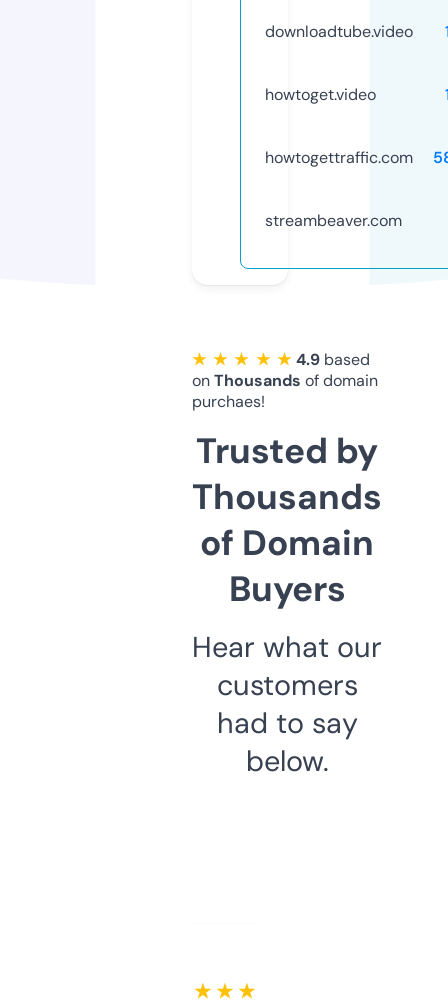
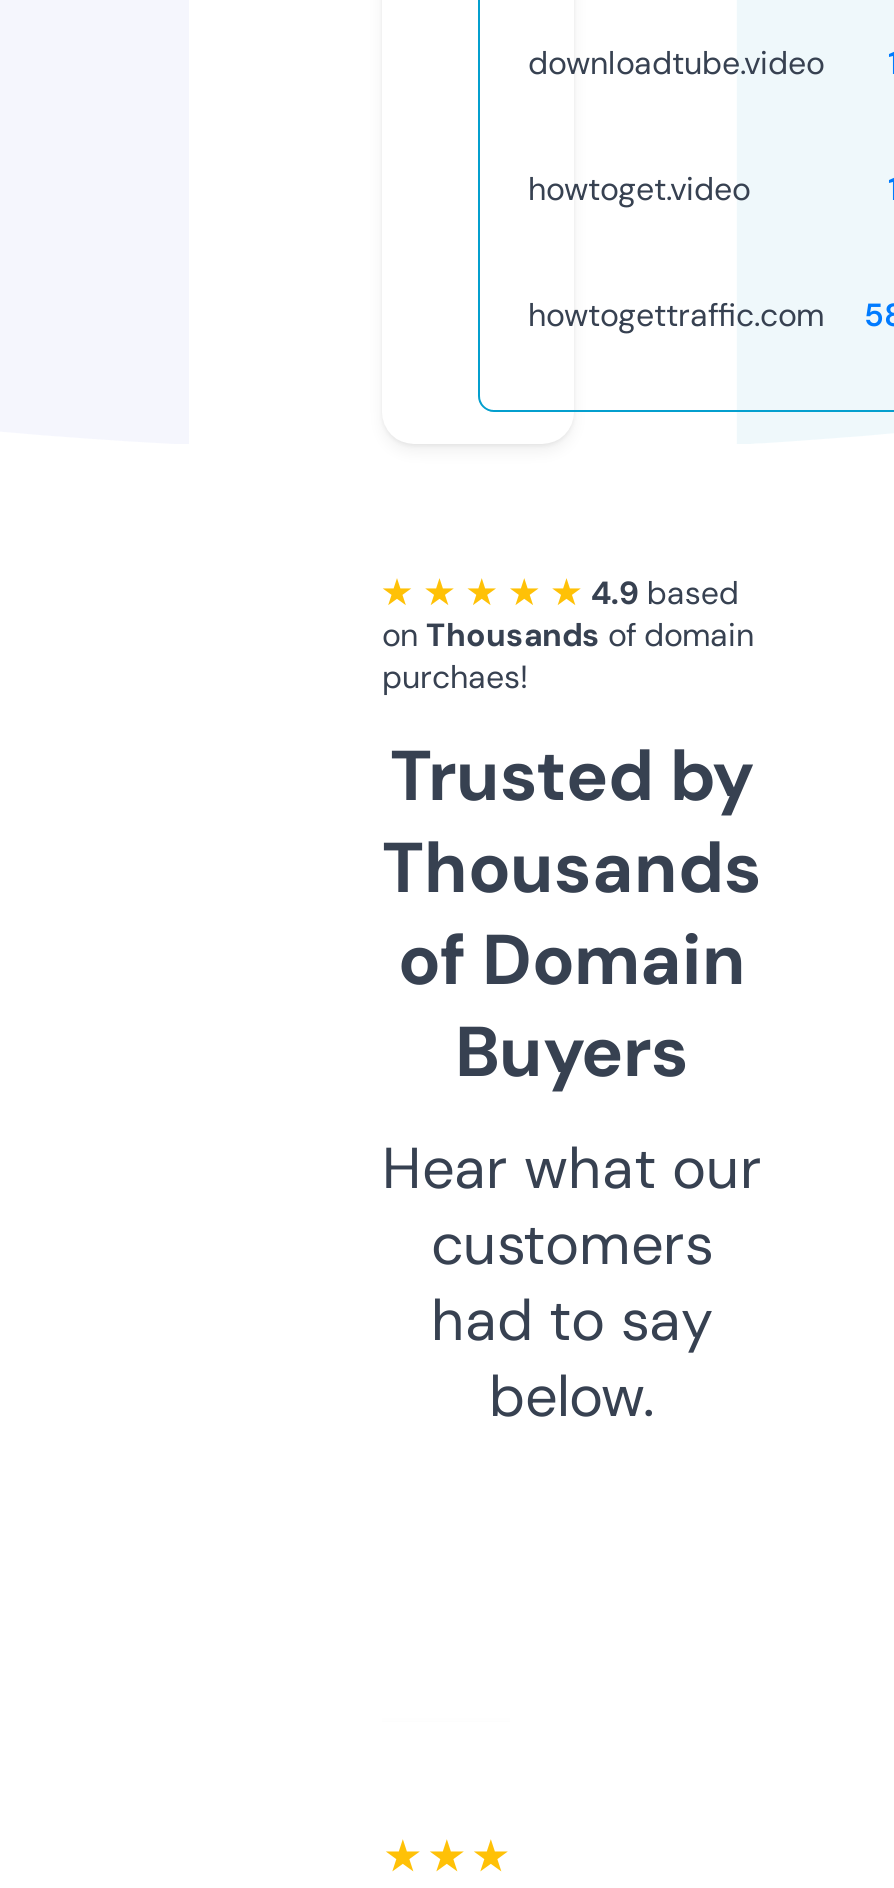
- streambeaver.com
